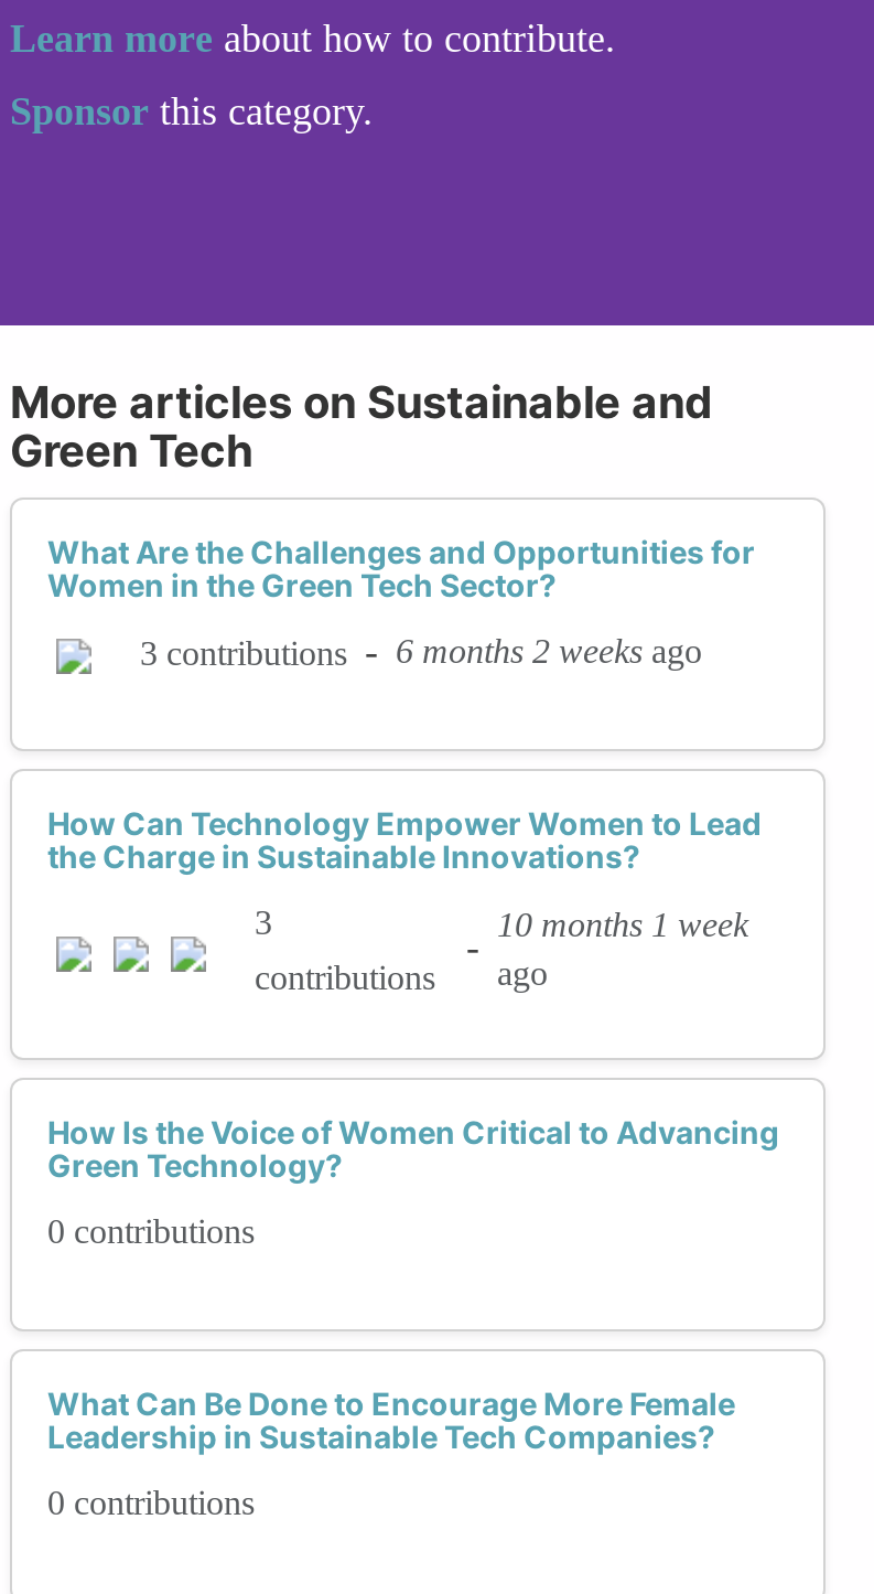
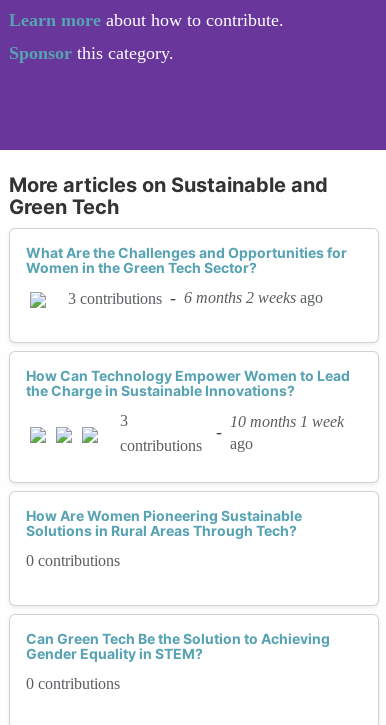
- How Is the Voice of Women Critical to Advancing
- Green Technology?
+ How Are Women Pioneering Sustainable
+ Solutions in Rural Areas Through Tech?

- What Can Be Done to Encourage More Female
- Leadership in Sustainable Tech Companies?
+ Can Green Tech Be the Solution to Achieving
+ Gender Equality in STEM?
